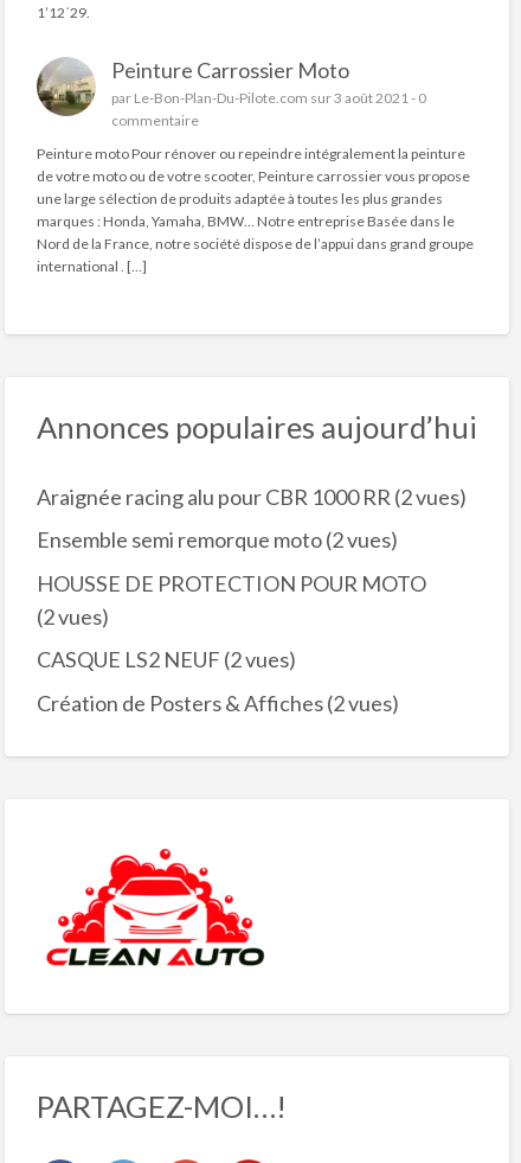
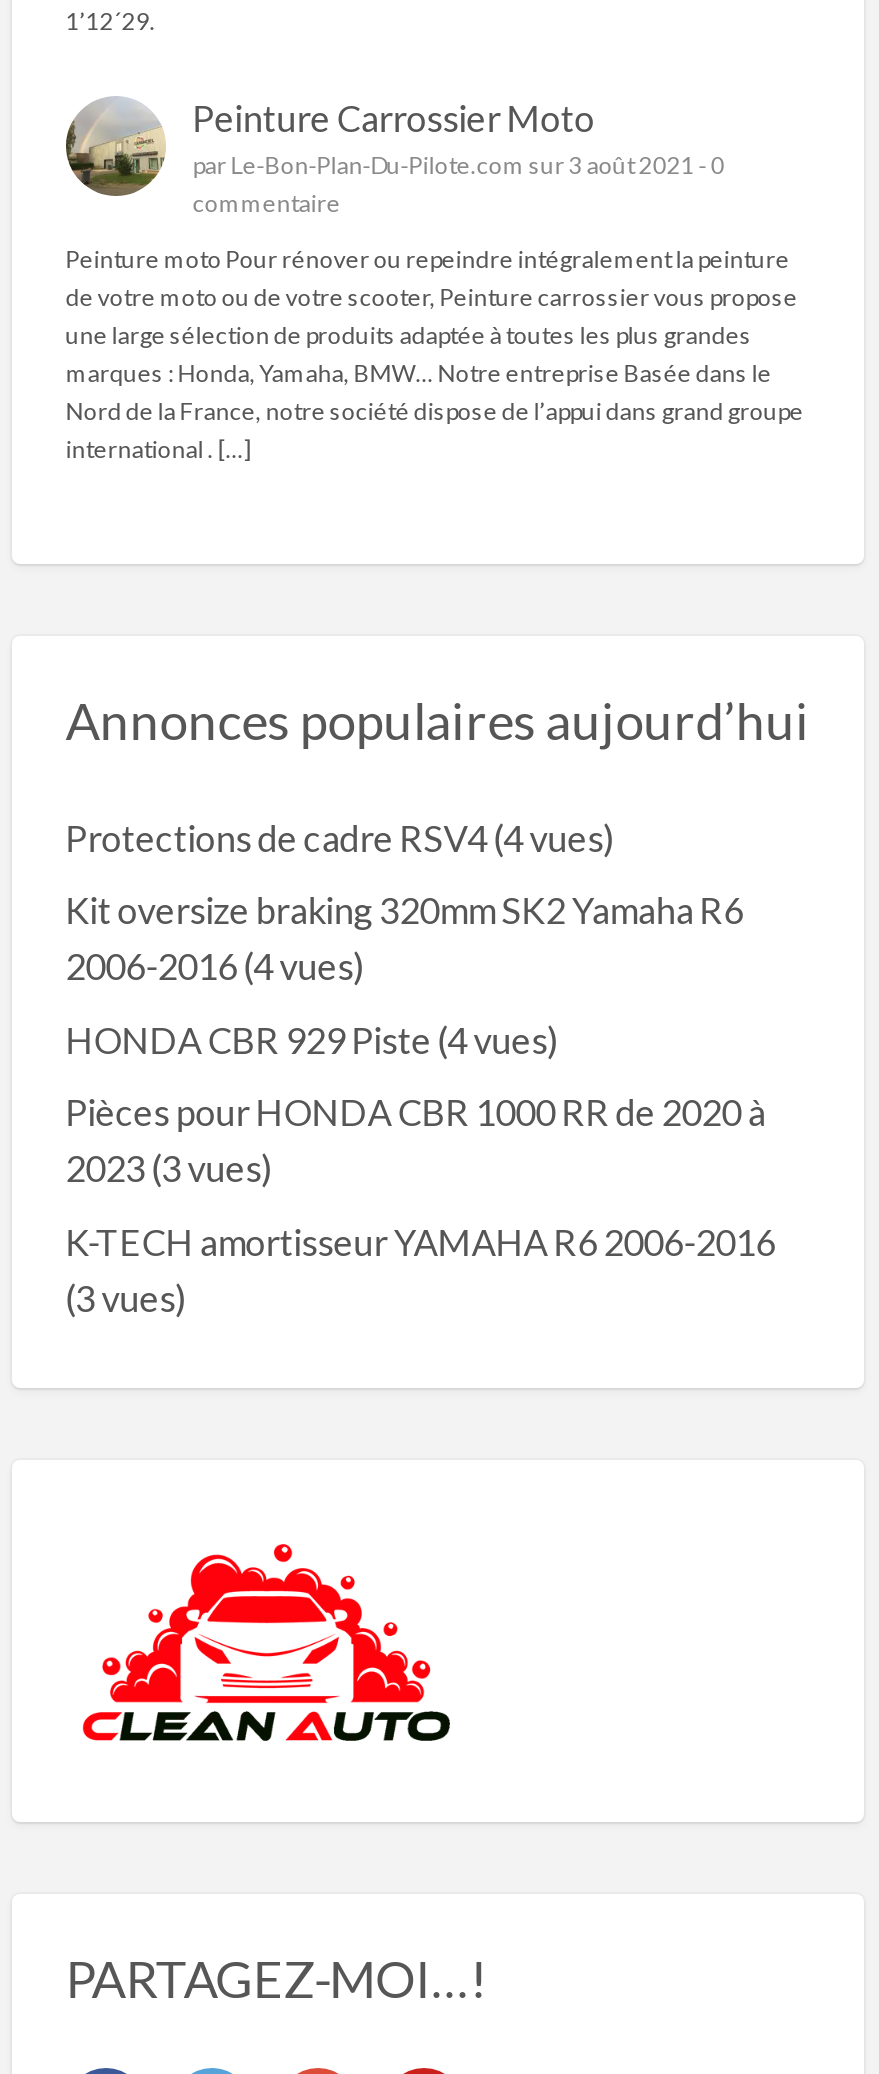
- Araignée racing alu pour CBR 1000 RR(2 vues)
+ Protections de cadre RSV4(4 vues)

- Ensemble semi remorque moto (2 vues)
+ Kit oversize braking 320mm SK2 Yamaha R6
+ 2006-2016 (4 vues)

- HOUSSE DE PROTECTION POUR MOTO
- (2 vues)
+ HONDA CBR 929 Piste (4 vues)

- CASQUE LS2 NEUF (2 vues)
+ Pièces pour HONDA CBR 1000 RR de 2020 à
+ 2023 (3 vues)

- Création de Posters & Affiches (2 vues)
+ K-TECH amortisseur YAMAHA R6 2006-2016
+ (3 vues)
